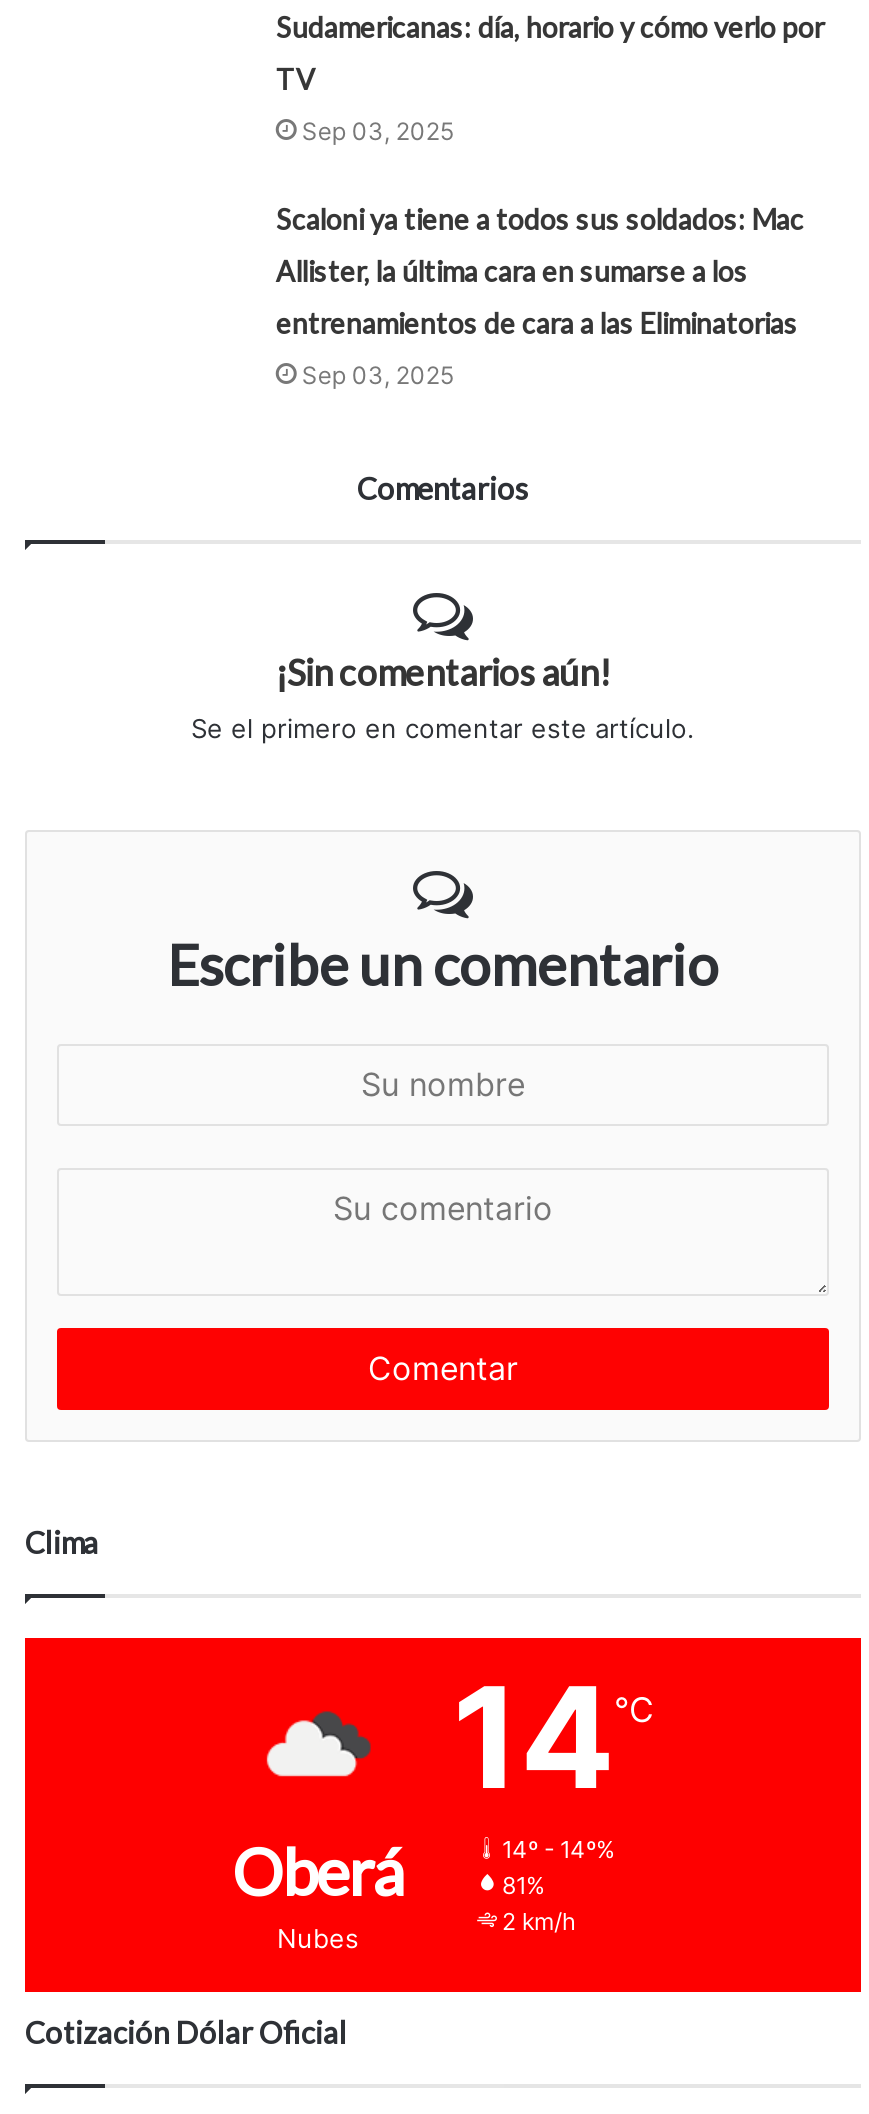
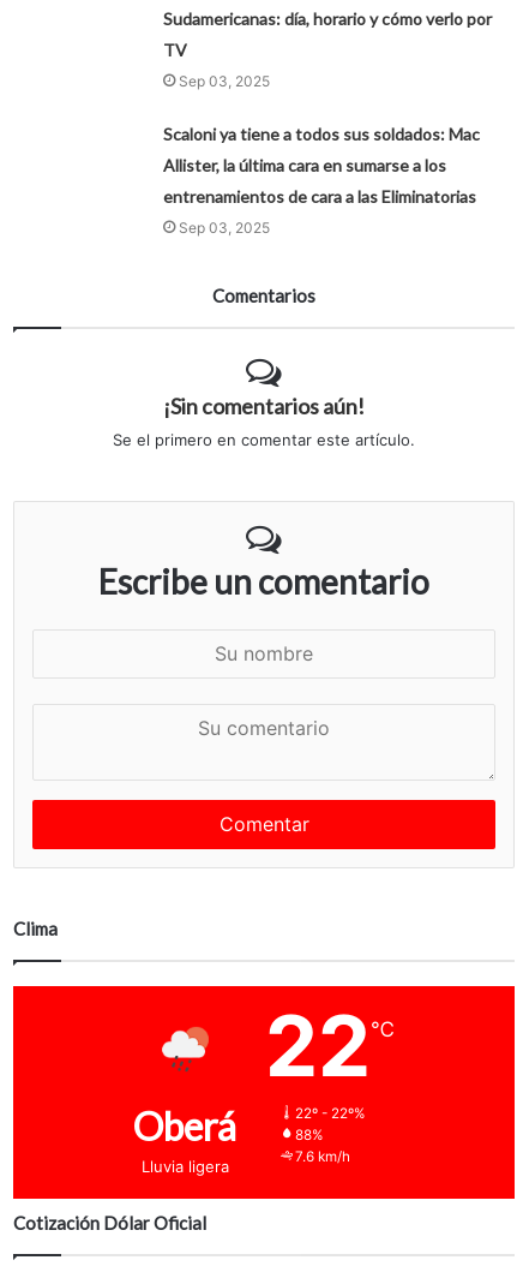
- [image]
- 14℃
- 14º - 14º%
- 81%
- 2 km/h
+ [image]
+ 22℃
+ 22º - 22º%
+ 88%
+ 7.6 km/h

- Nubes
+ Lluvia ligera
